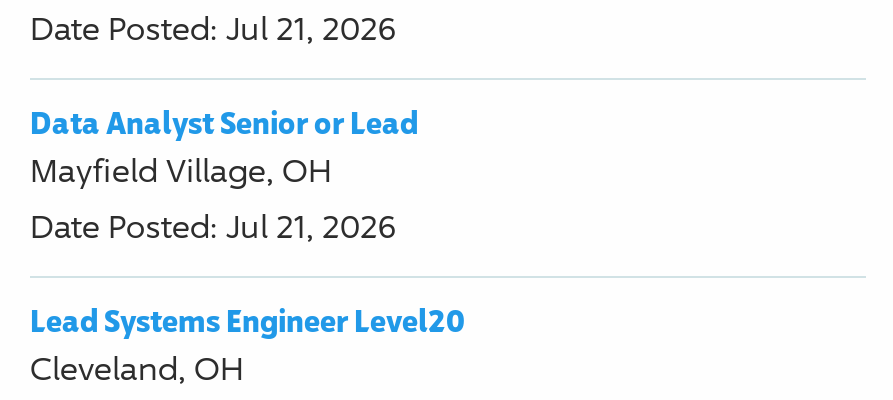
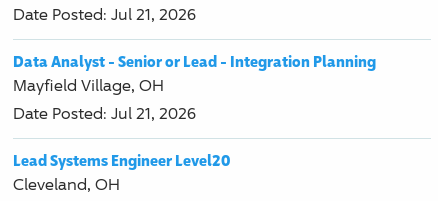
- Data Analyst Senior or Lead
+ Data Analyst - Senior or Lead - Integration Planning
